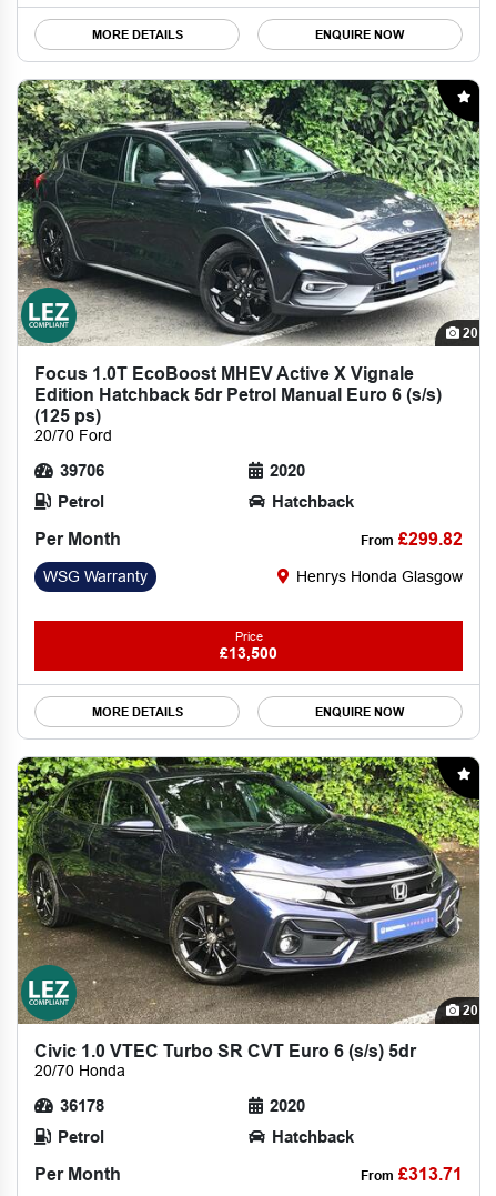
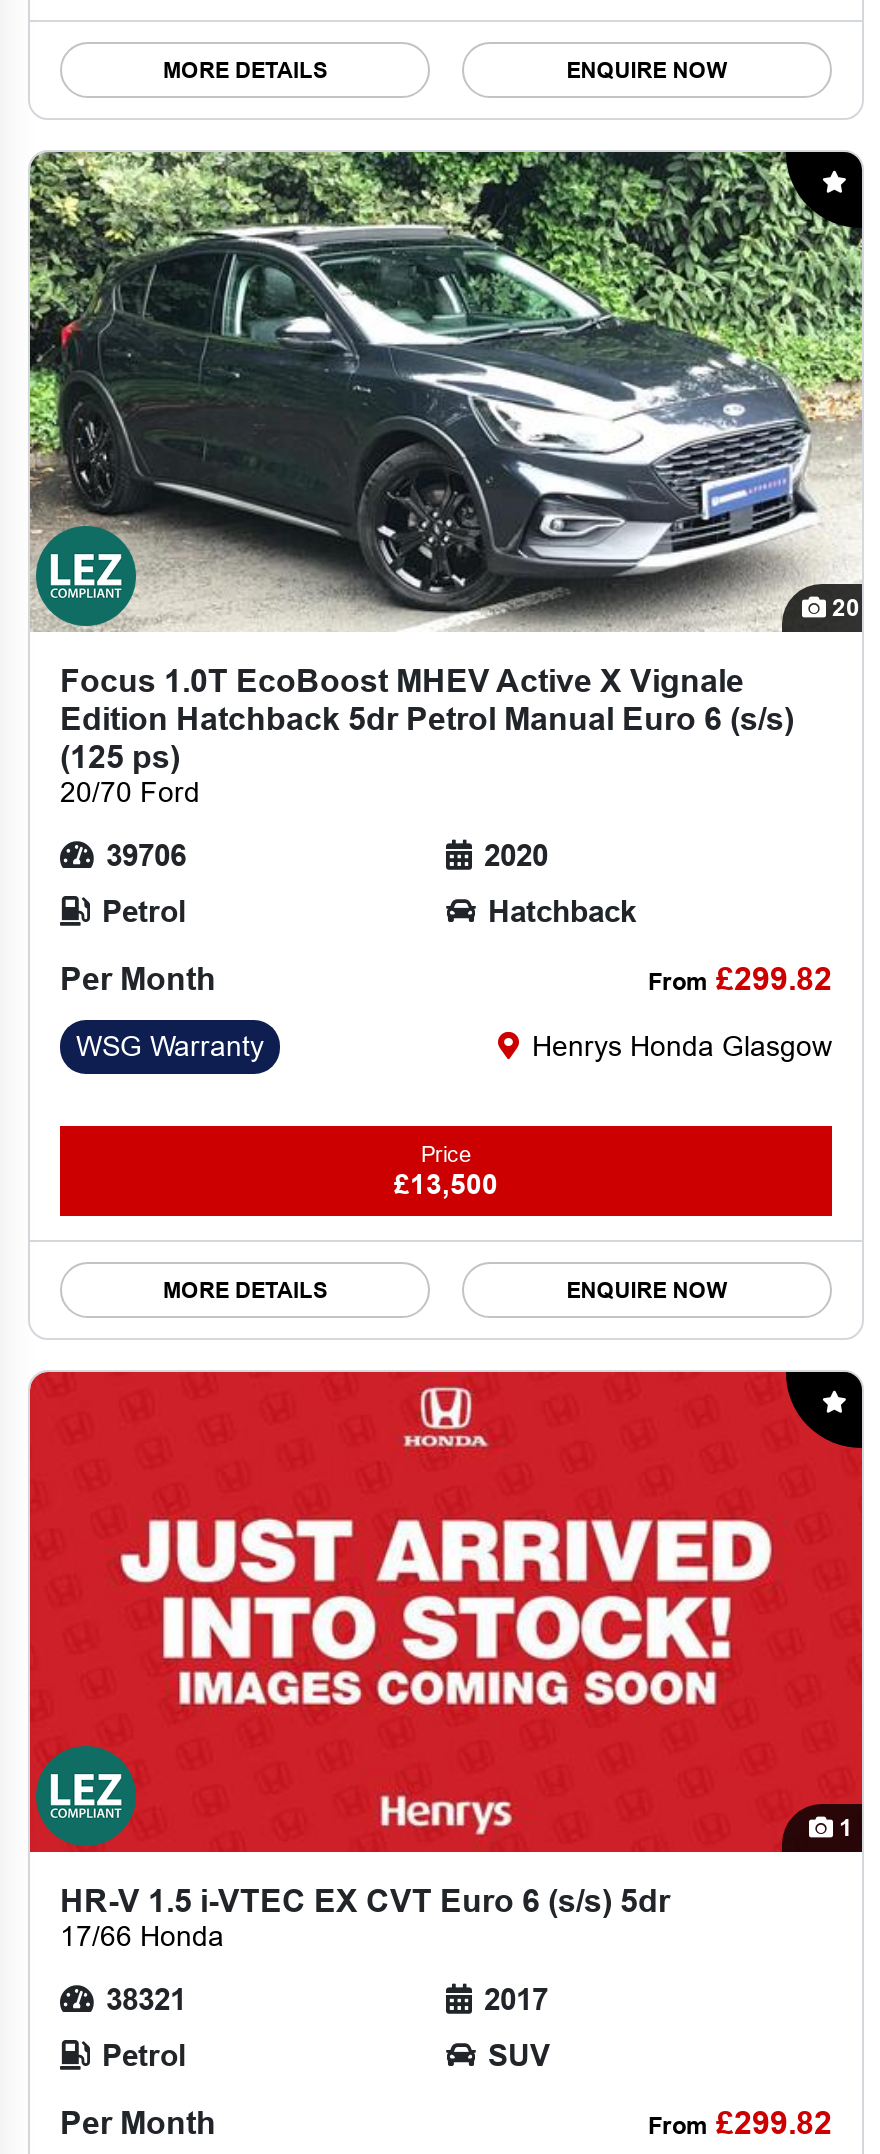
- [image]
- 20
+ [image]
+ 1

- Civic 1.0 VTEC Turbo SR CVT Euro 6 (s/s) 5dr
- 20/70 Honda
+ HR-V 1.5 i-VTEC EX CVT Euro 6 (s/s) 5dr
+ 17/66 Honda

- 36178
- 2020
+ 38321
+ 2017

- Hatchback
+ SUV

- From £313.71
+ From £299.82
